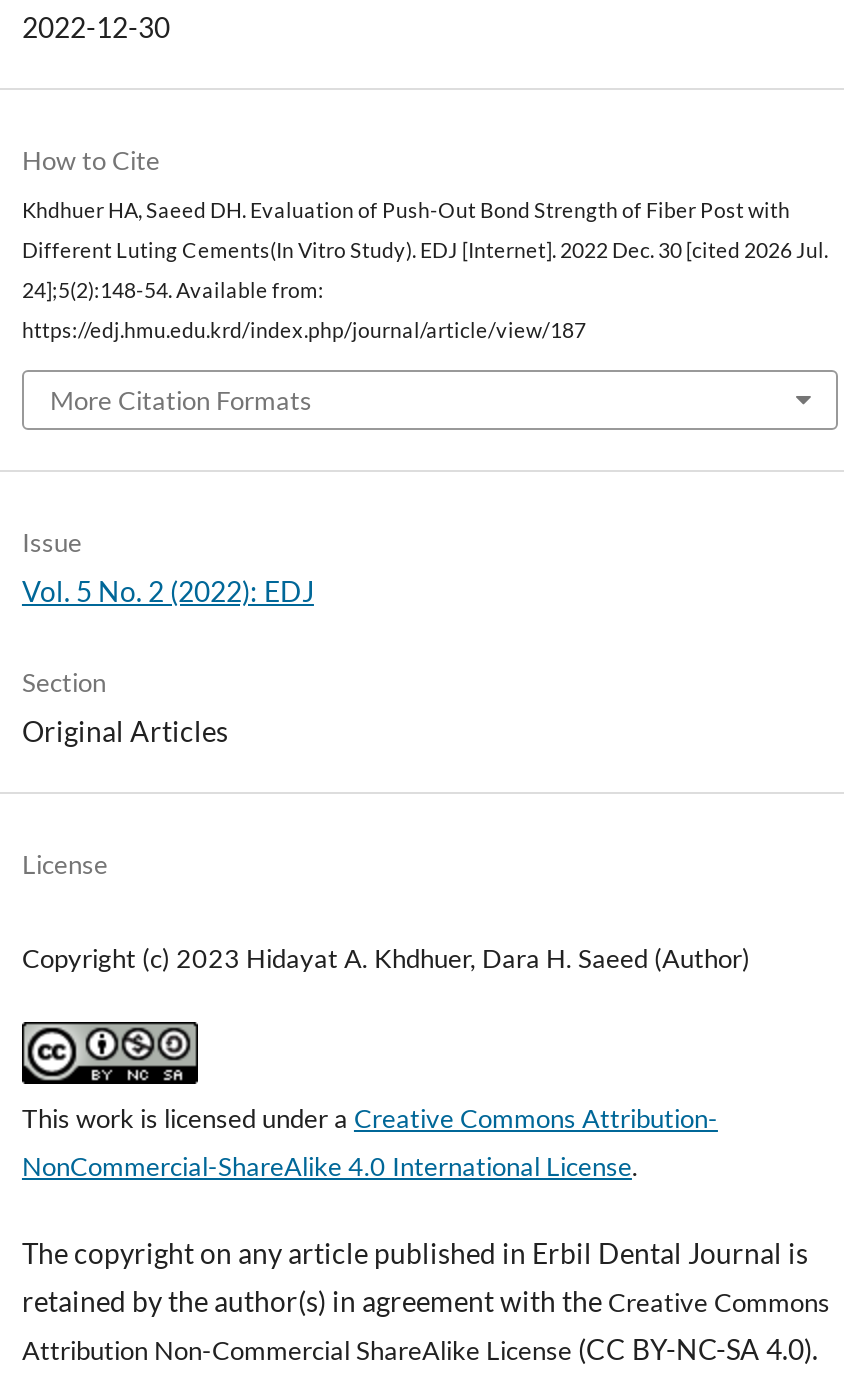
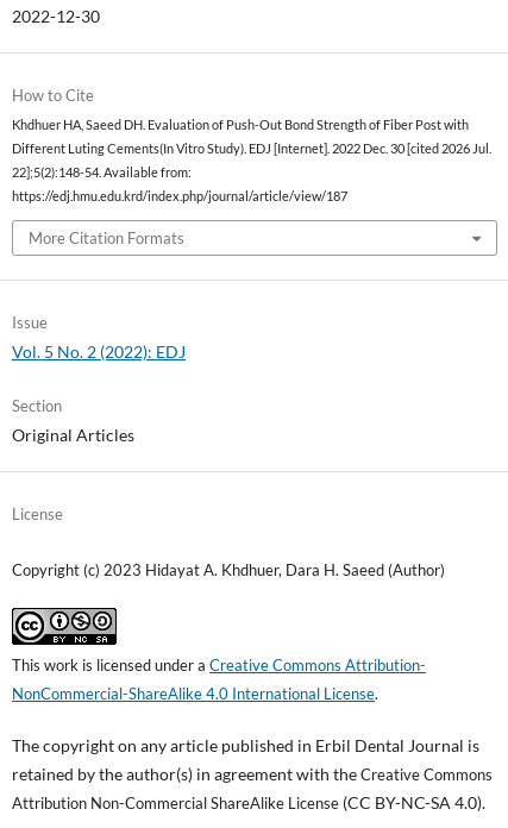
- 24];5(2):148-54. Available from:
+ 22];5(2):148-54. Available from:
